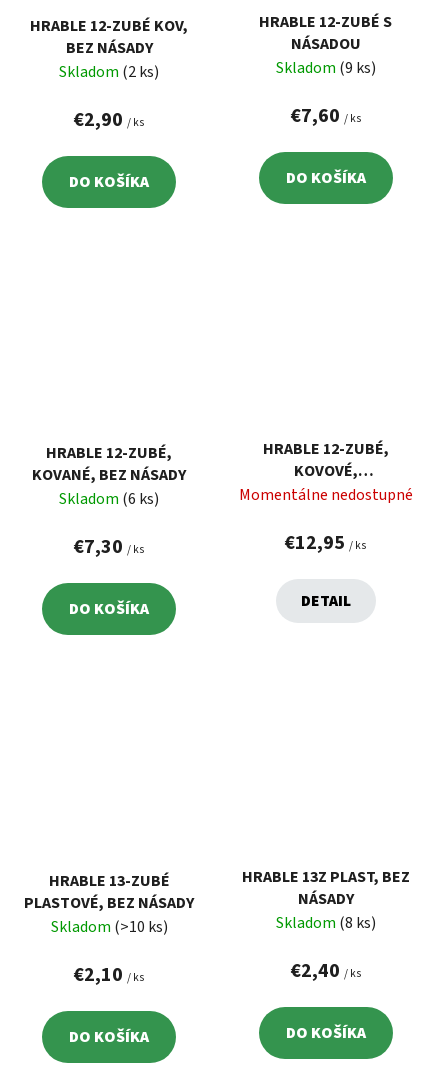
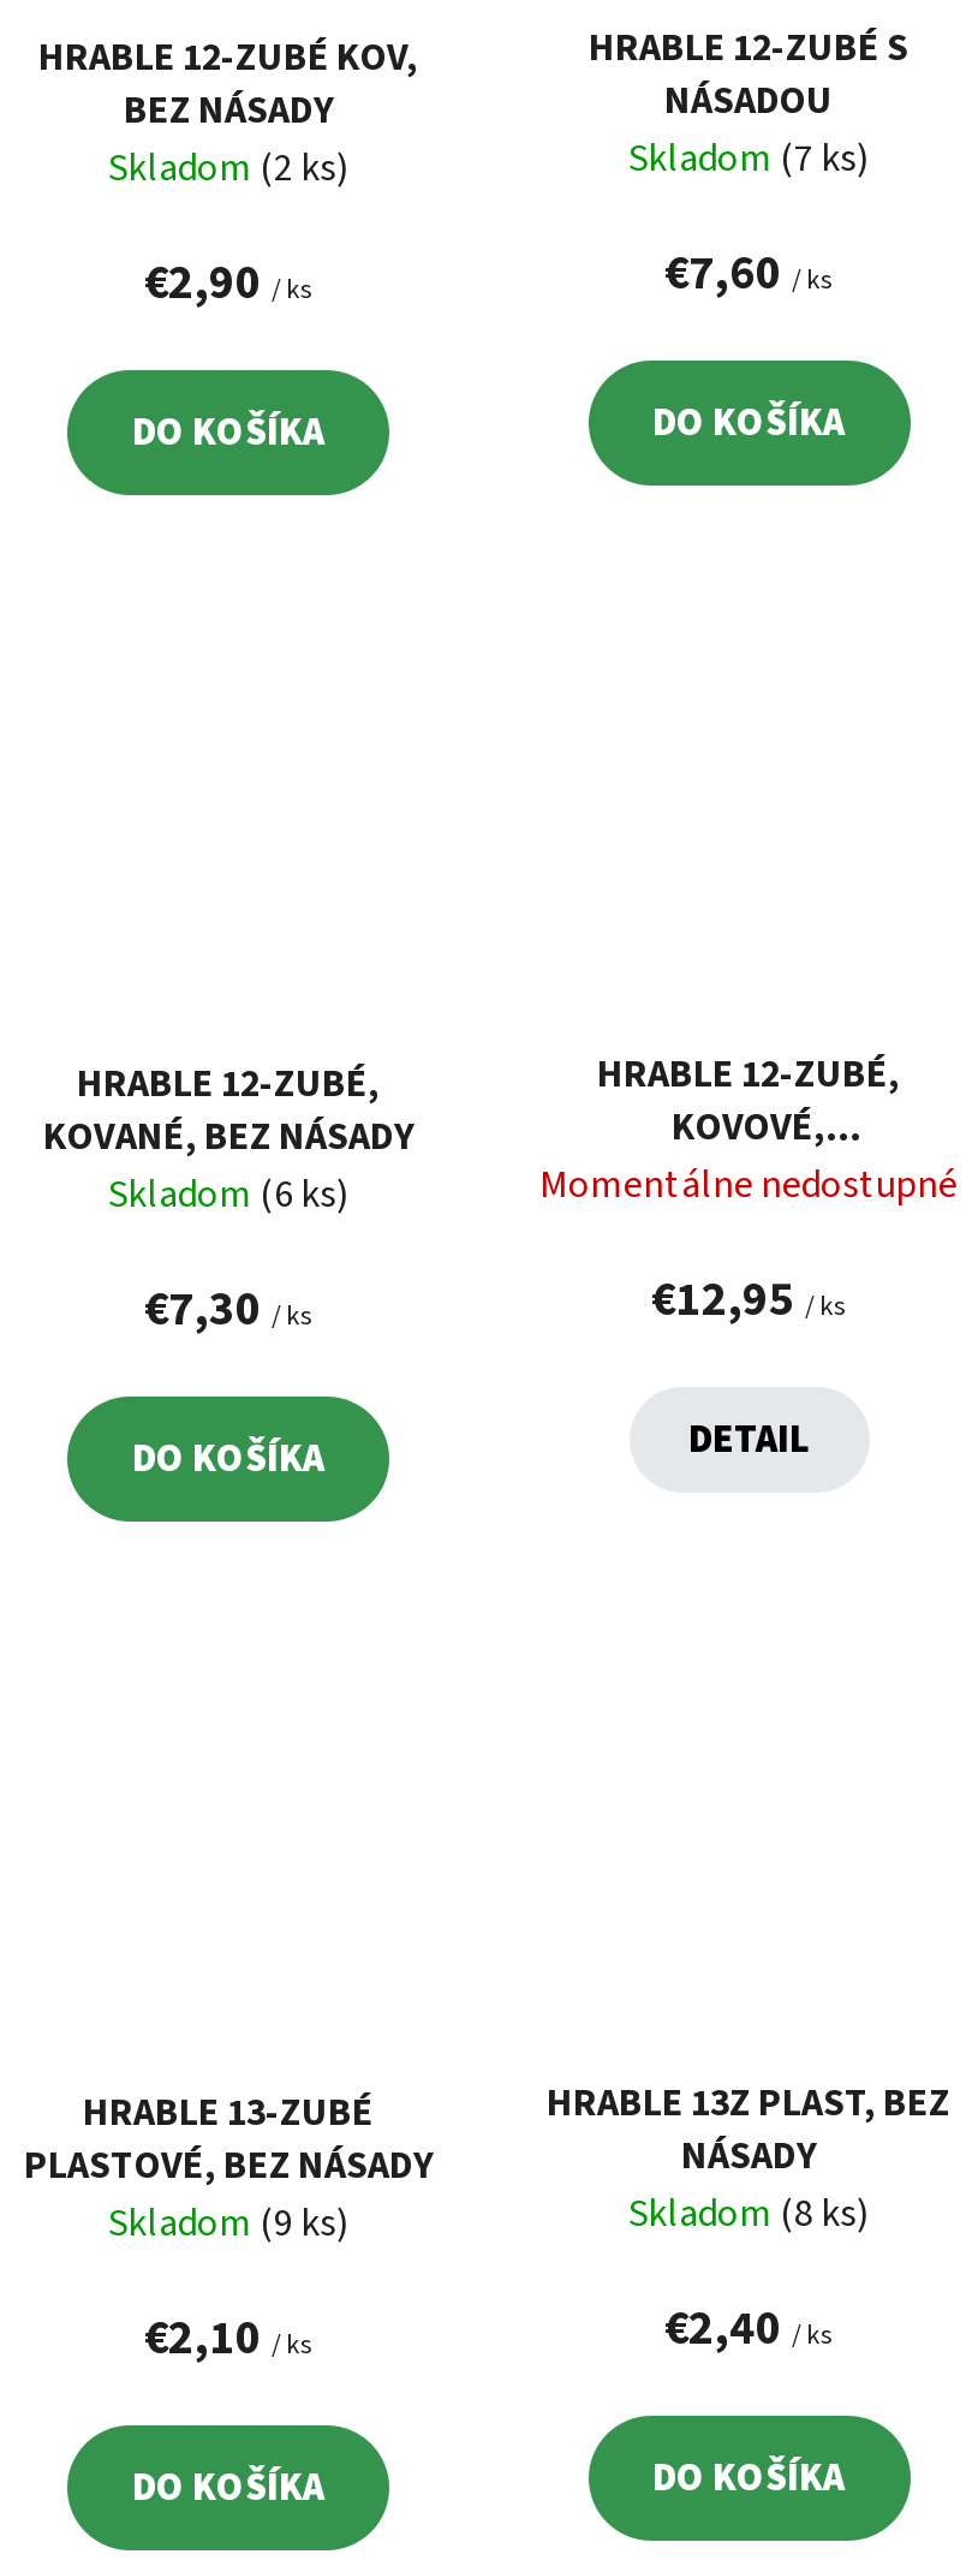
- Skladom (9 ks)
+ Skladom (7 ks)

- Skladom (>10 ks)
+ Skladom (9 ks)
